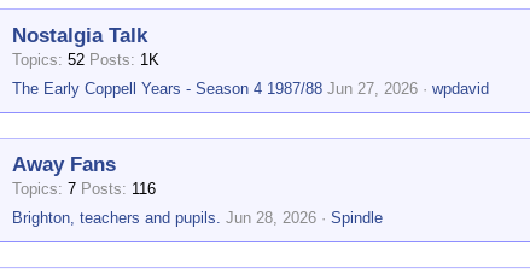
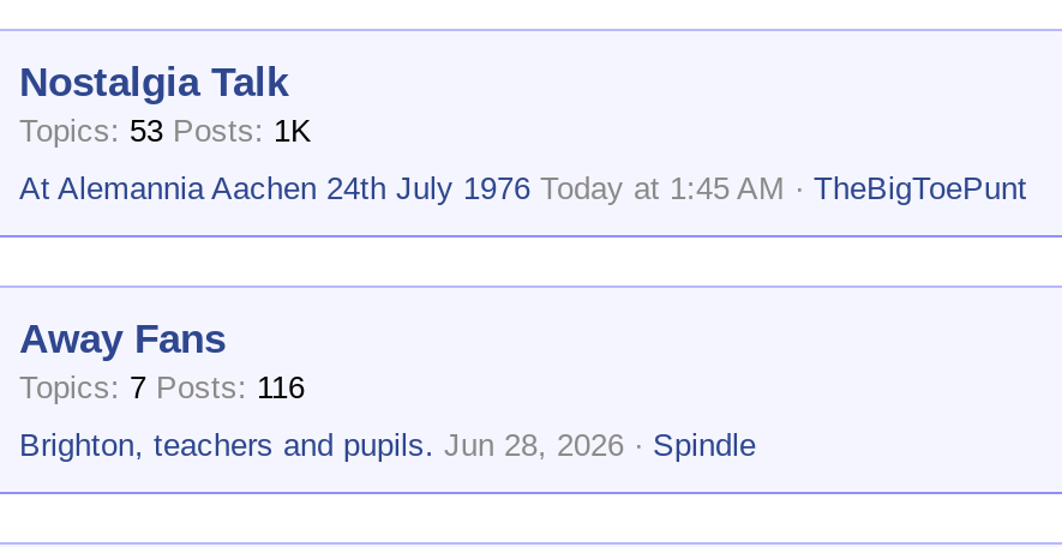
- Topics 52 Posts 1K
+ Topics 53 Posts 1K

- The Early Coppell Years - Season 4 1987/88 Jun 27, 2026
- wpdavid
+ At Alemannia Aachen 24th July 1976 Today at 1:45 AM
+ TheBigToePunt
